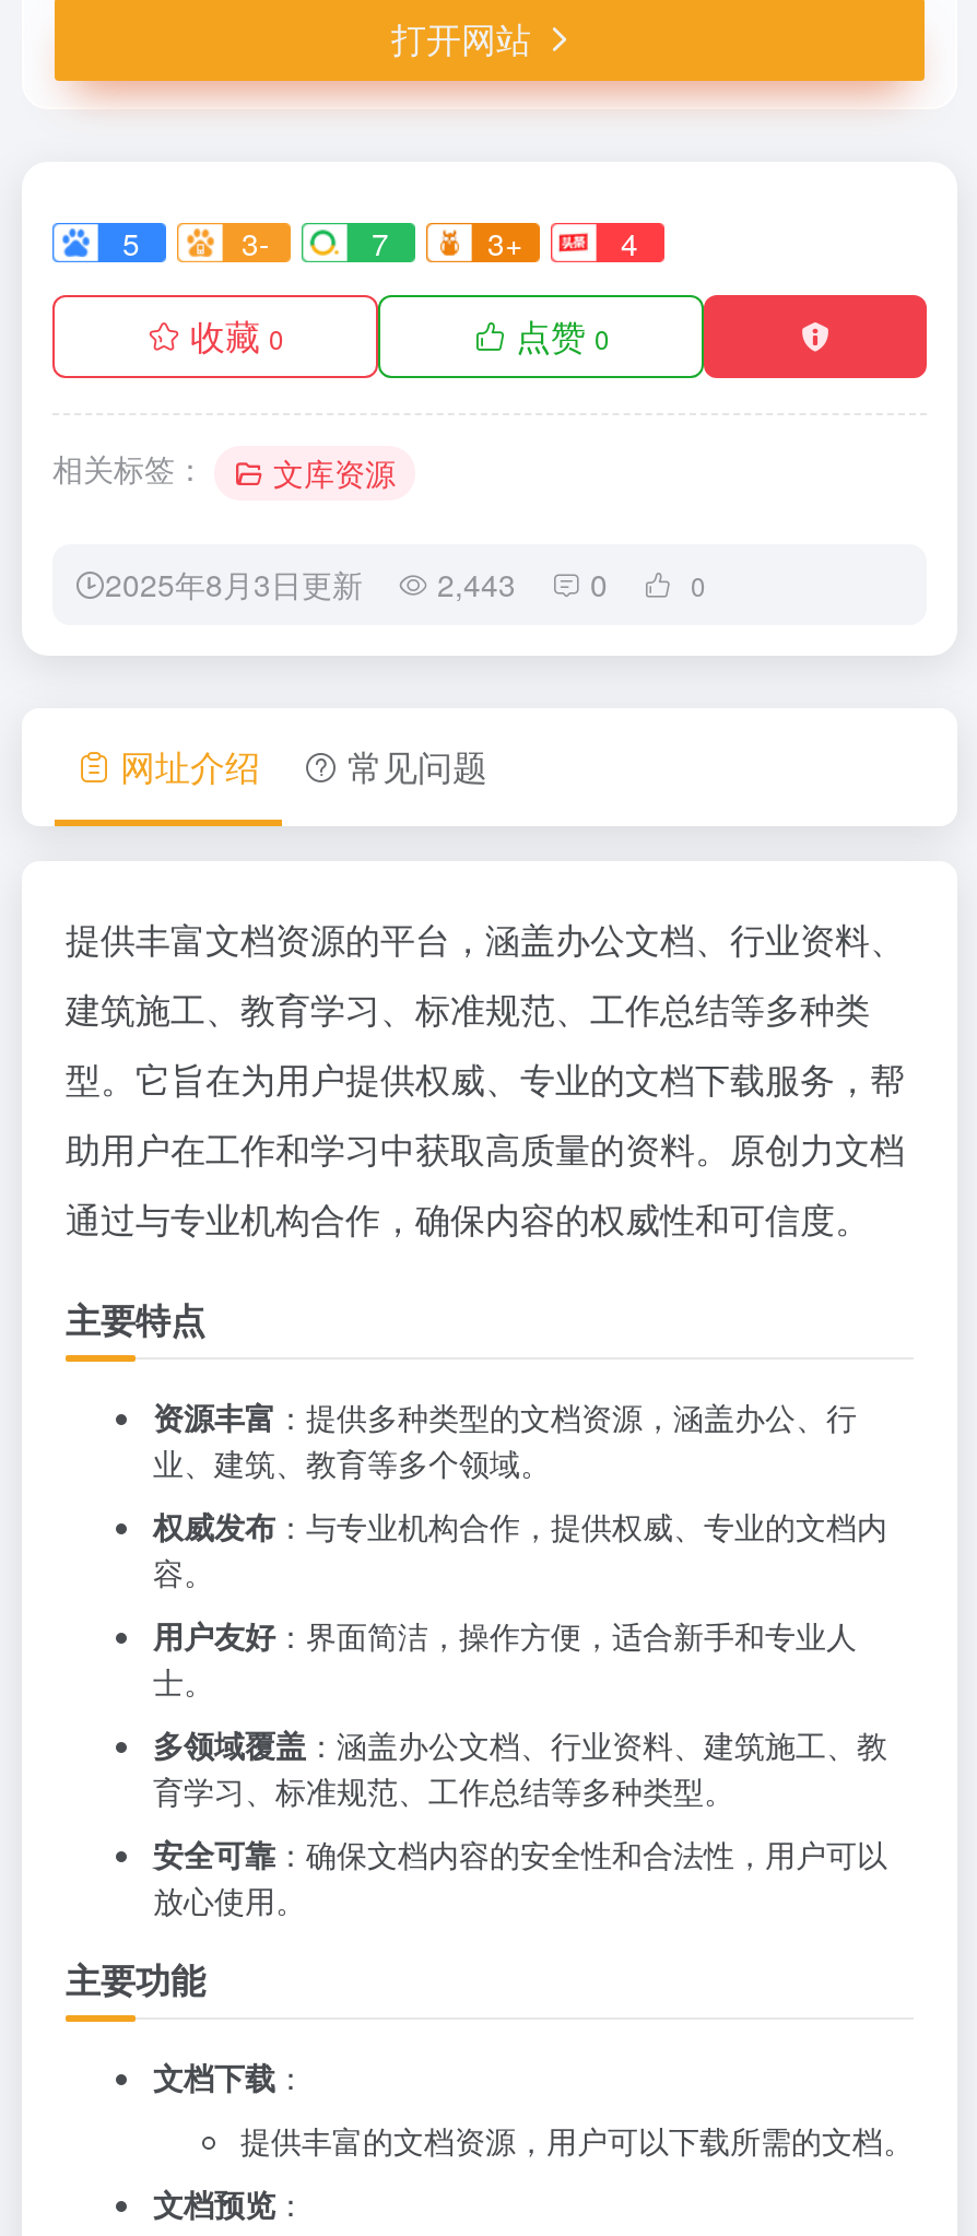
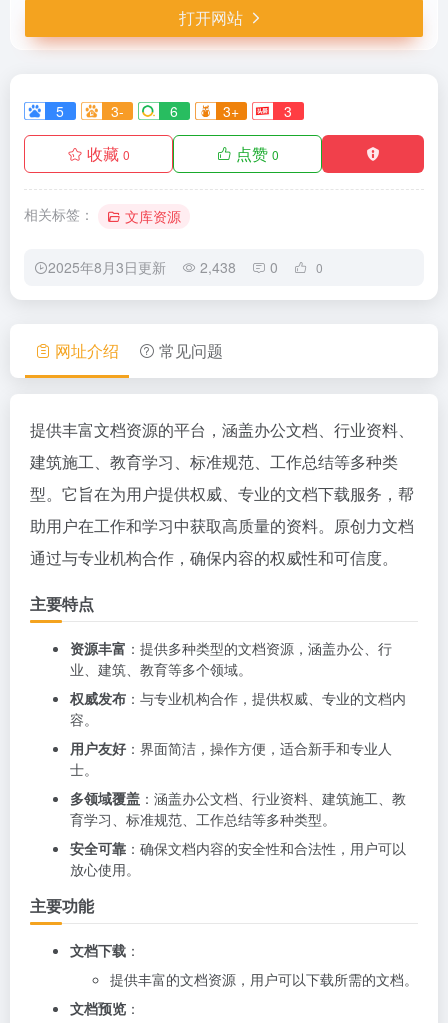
- 7
+ 6

- 4
+ 3

- 2025年8月3日更新 2,443 0
+ 2025年8月3日更新 2,438 0
